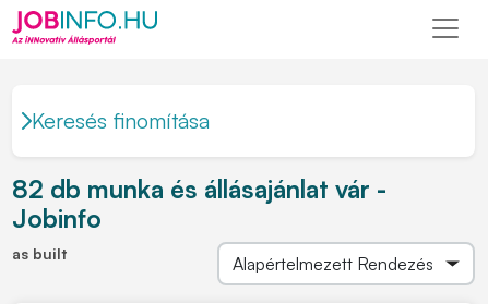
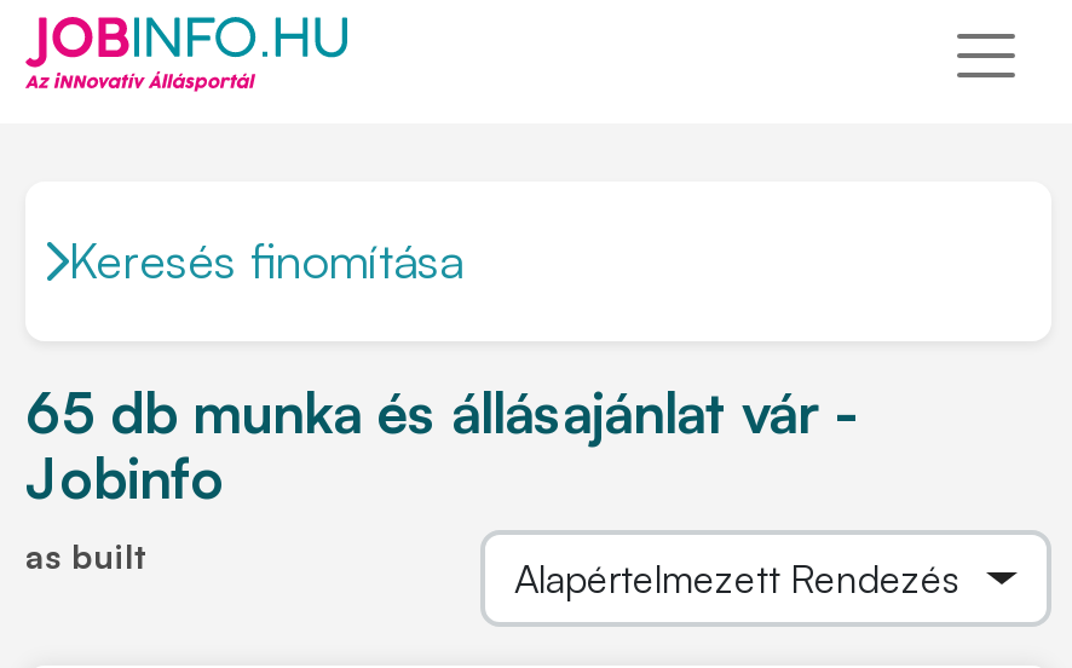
- 82 db munka és állásajánlat vár -
+ 65 db munka és állásajánlat vár -
